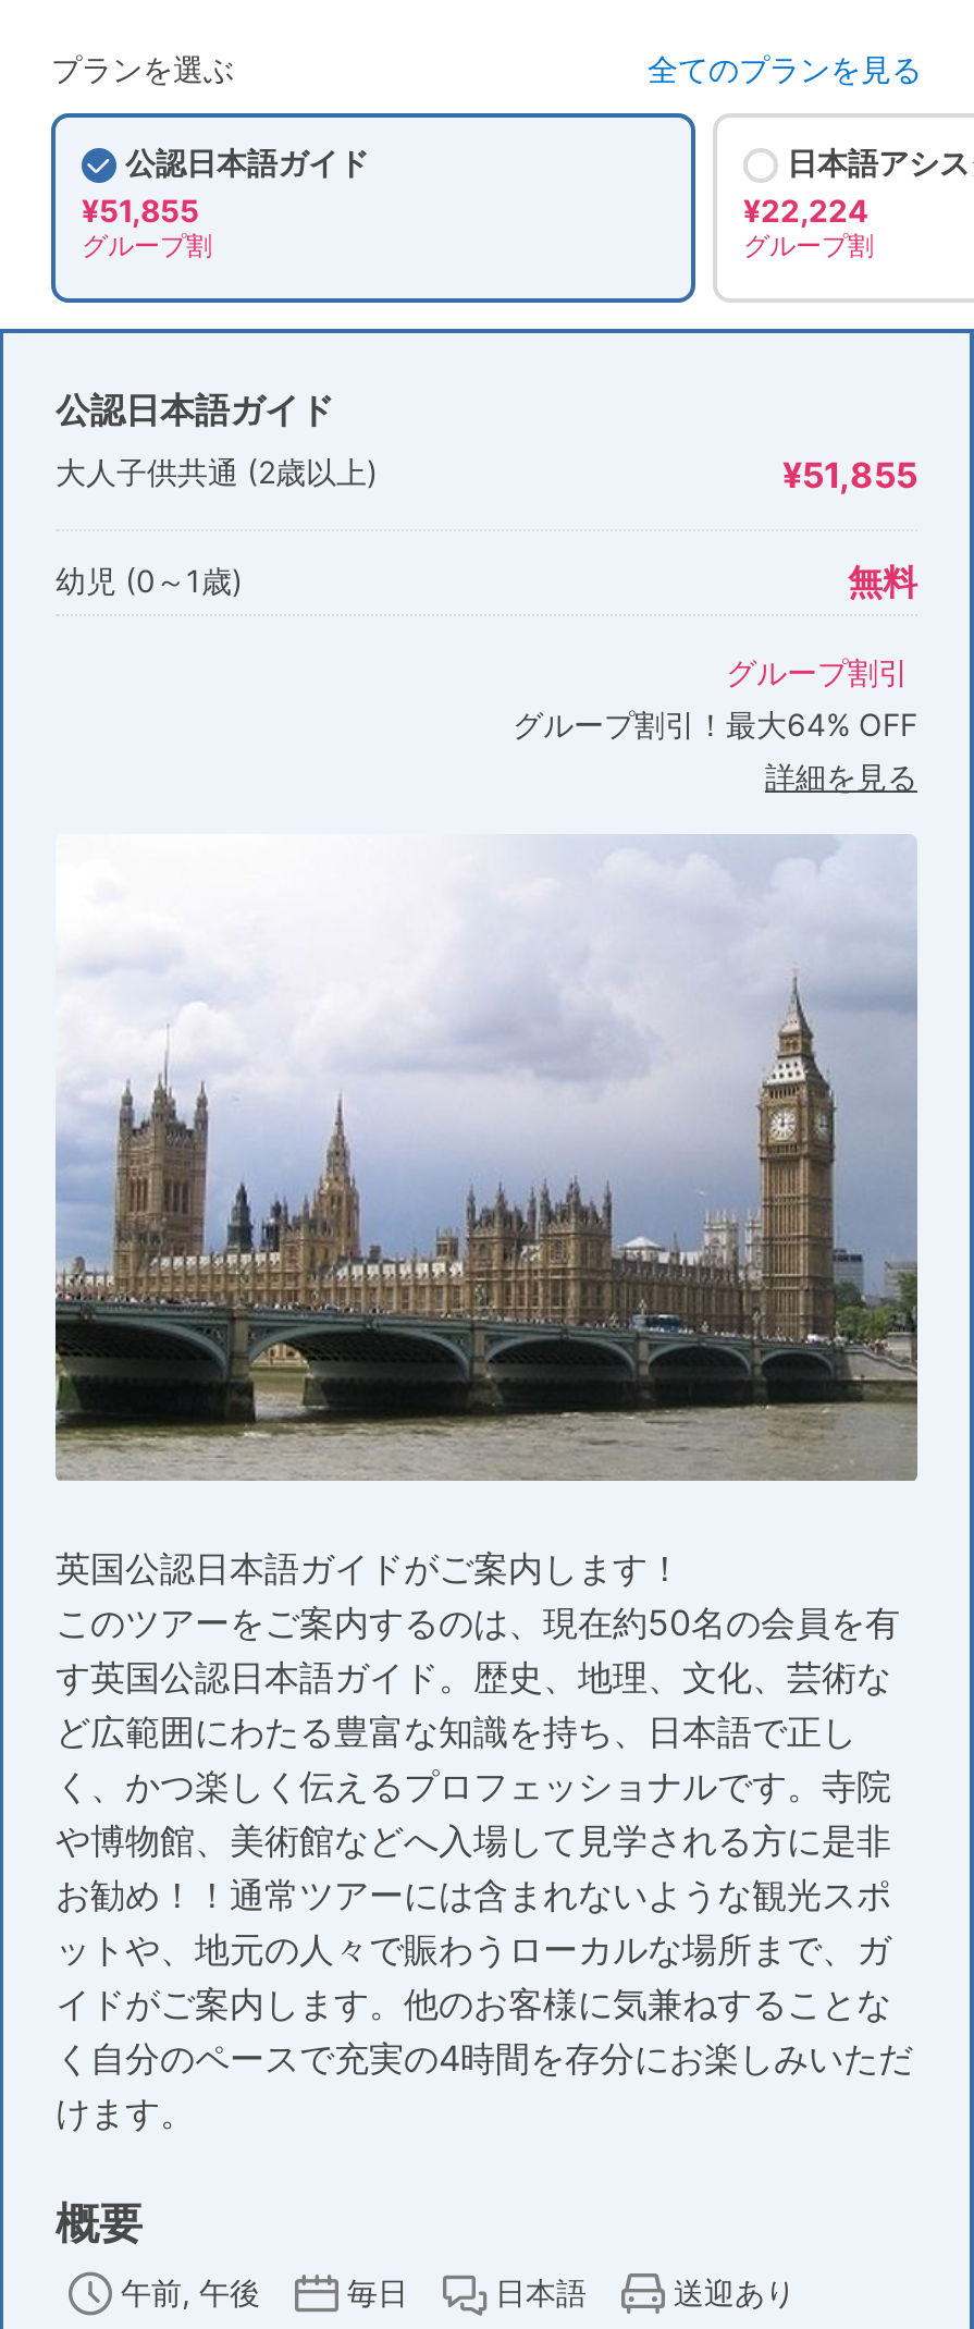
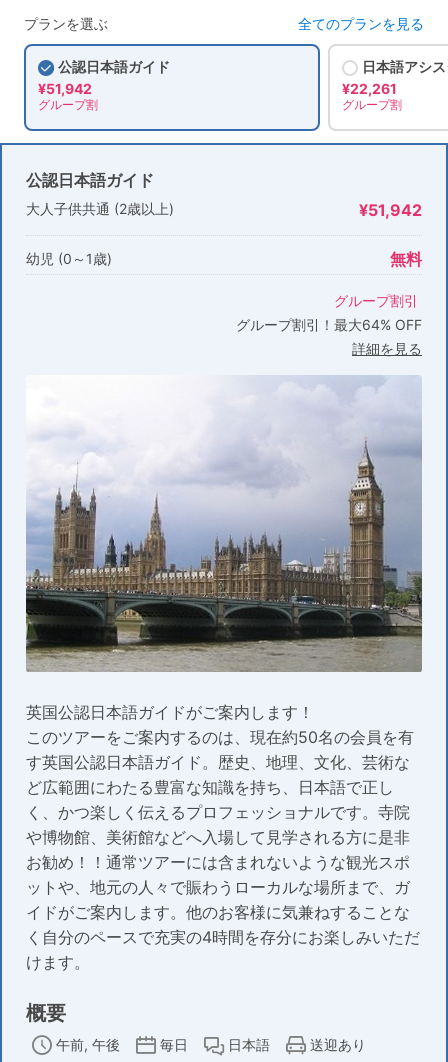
- ¥51,855
+ ¥51,942

- ¥22,224
+ ¥22,261

- ¥51,855
+ ¥51,942
